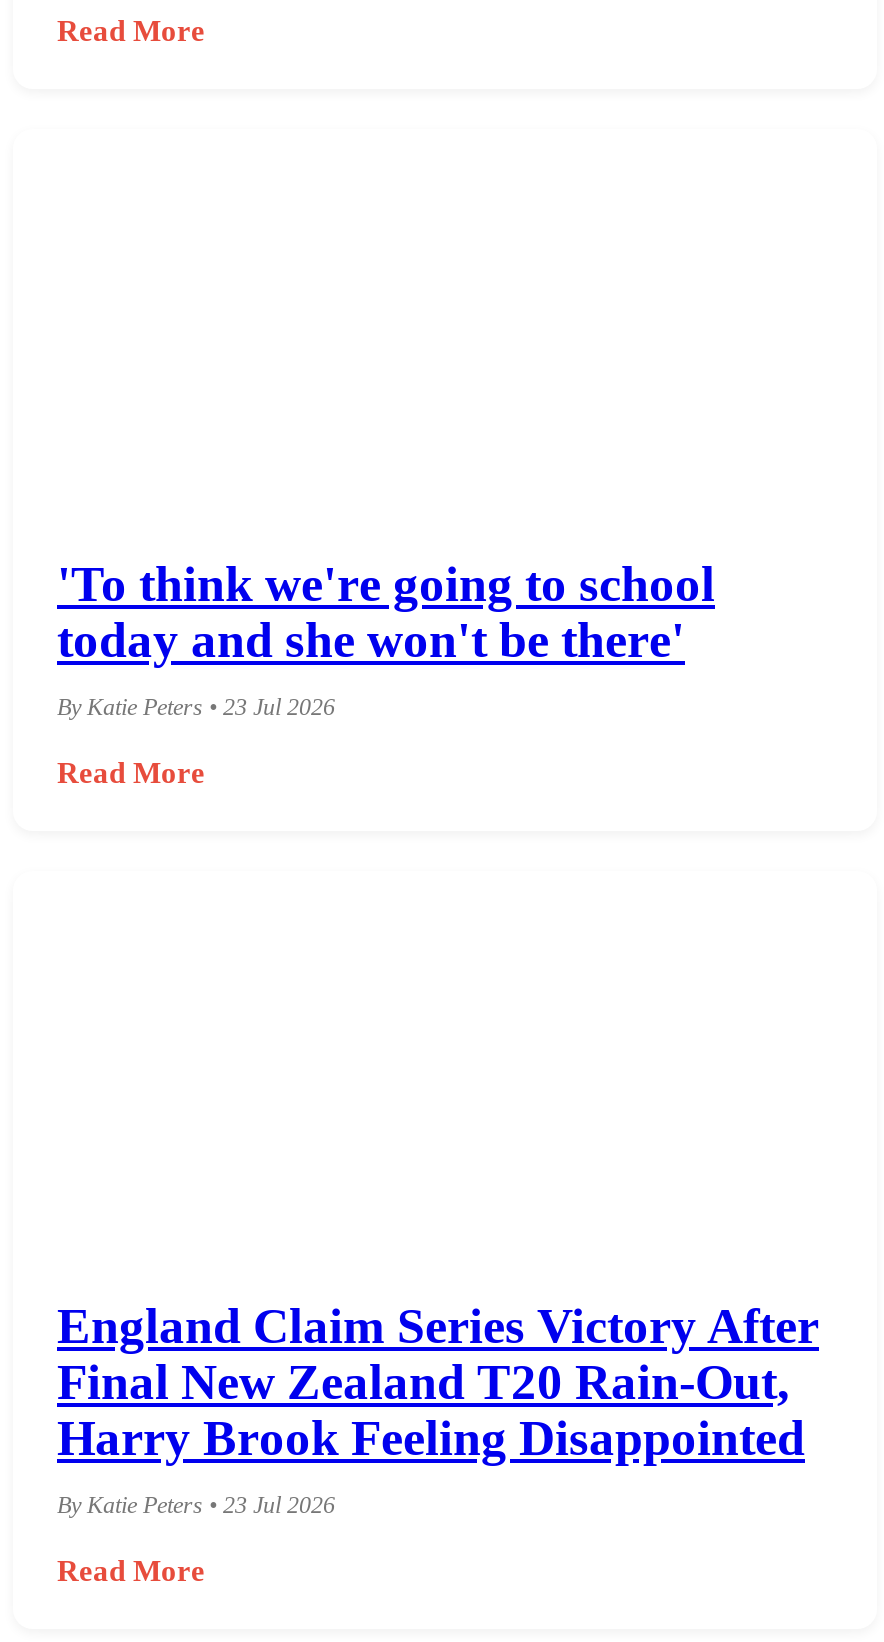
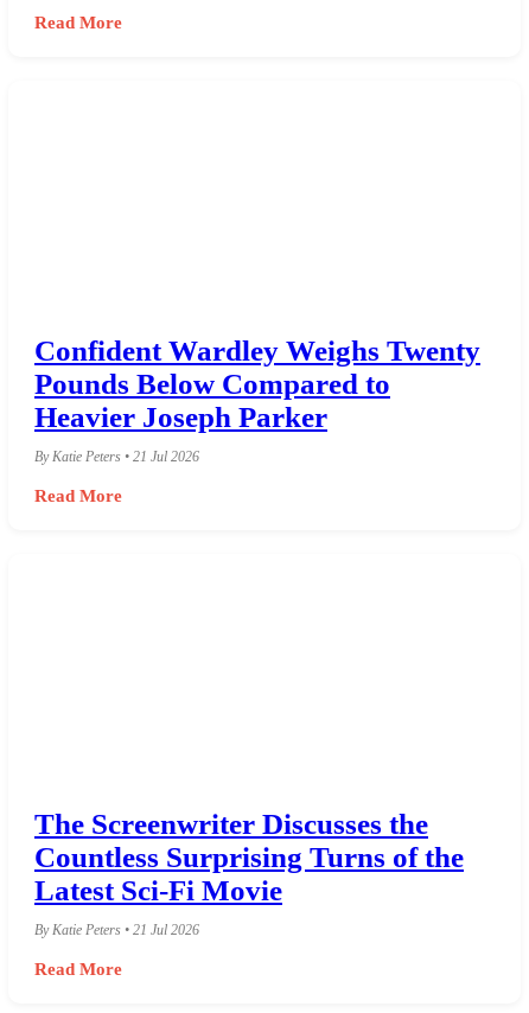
- 'To think we're going to school
- today and she won't be there'
+ Confident Wardley Weighs Twenty
+ Pounds Below Compared to
+ Heavier Joseph Parker

- By Katie Peters • 23 Jul 2026
+ By Katie Peters • 21 Jul 2026

- England Claim Series Victory After
- Final New Zealand T20 Rain-Out,
- Harry Brook Feeling Disappointed
+ The Screenwriter Discusses the
+ Countless Surprising Turns of the
+ Latest Sci-Fi Movie

- By Katie Peters • 23 Jul 2026
+ By Katie Peters • 21 Jul 2026
